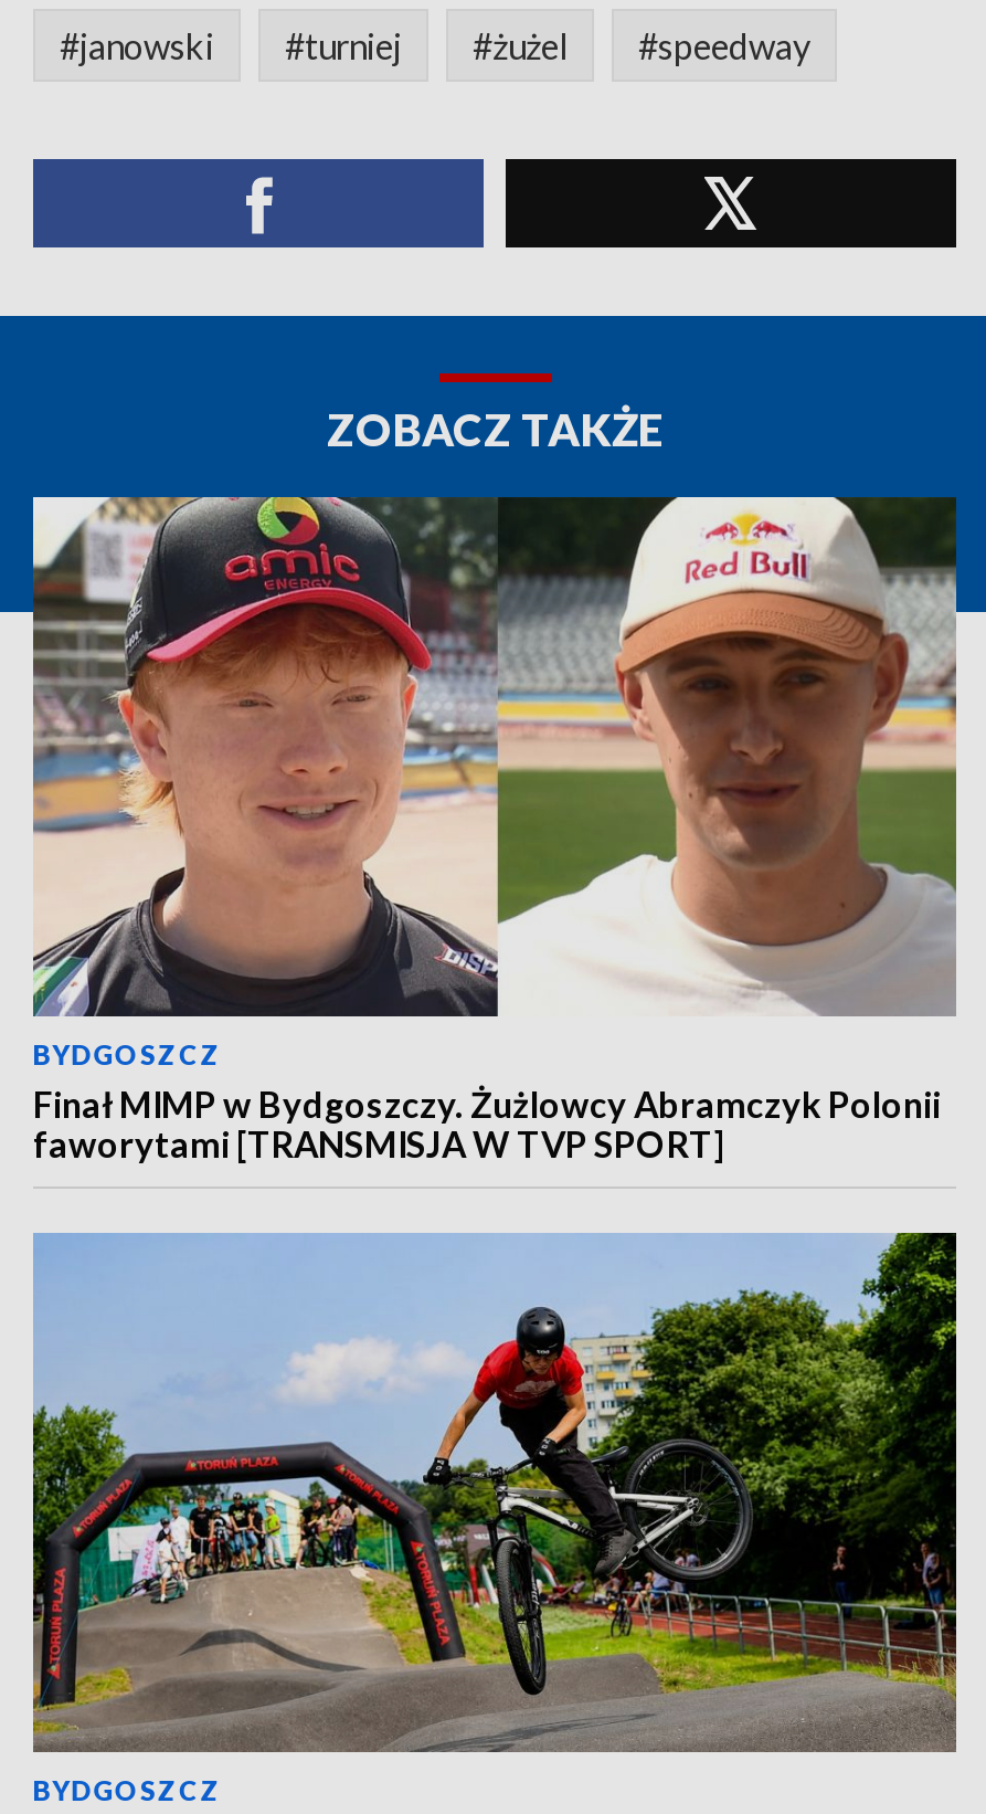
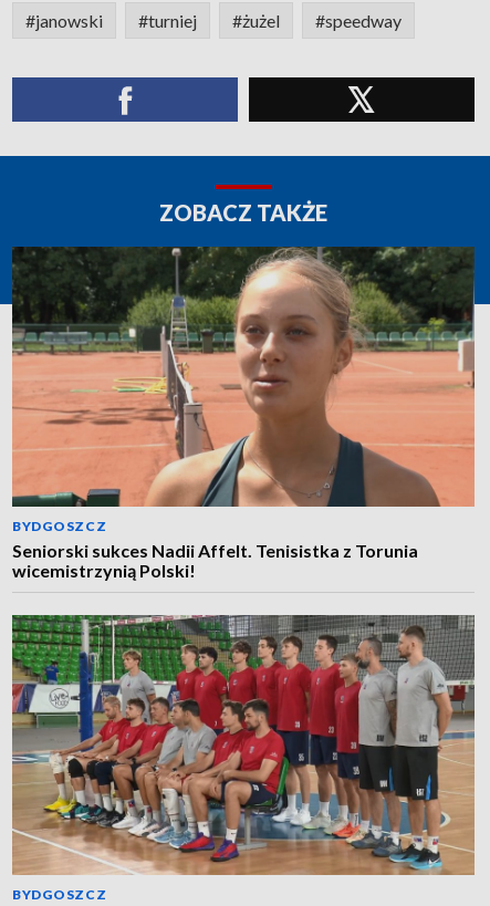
- [image]
- Finał MIMP w Bydgoszczy. Żużlowcy Abramczyk Polonii
- faworytami [TRANSMISJA W TVP SPORT]
+ [image]
+ Seniorski sukces Nadii Affelt. Tenisistka z Torunia
+ wicemistrzynią Polski!

- [image]
+ [image]
